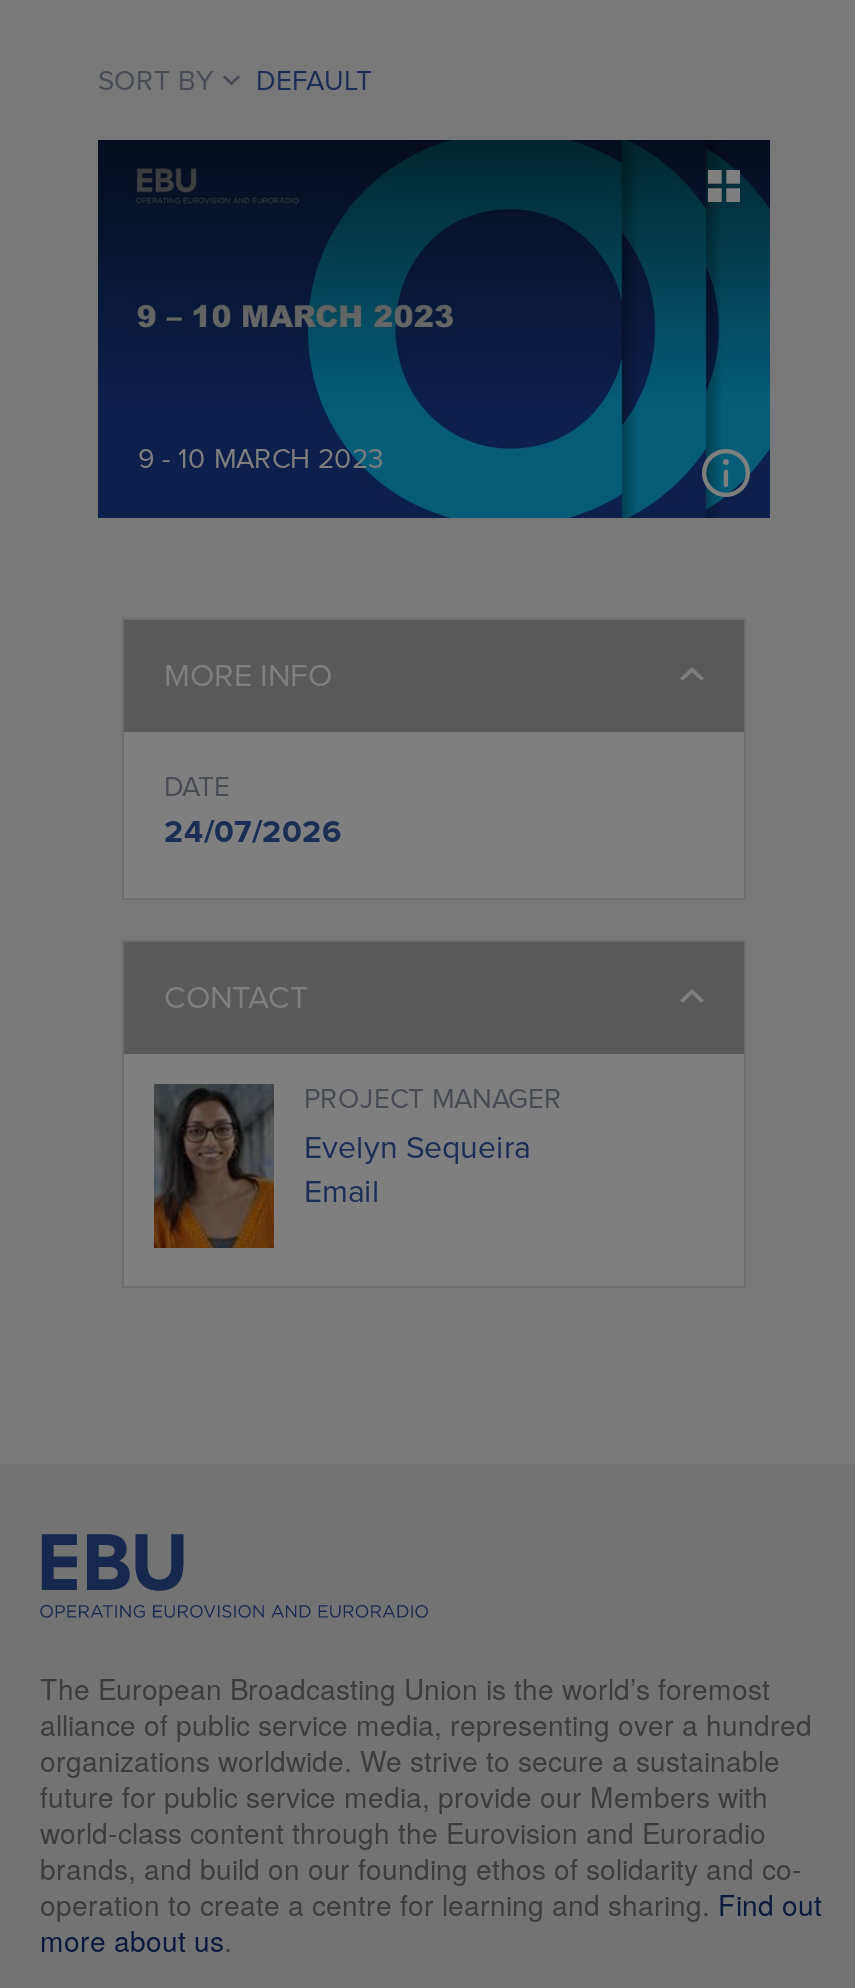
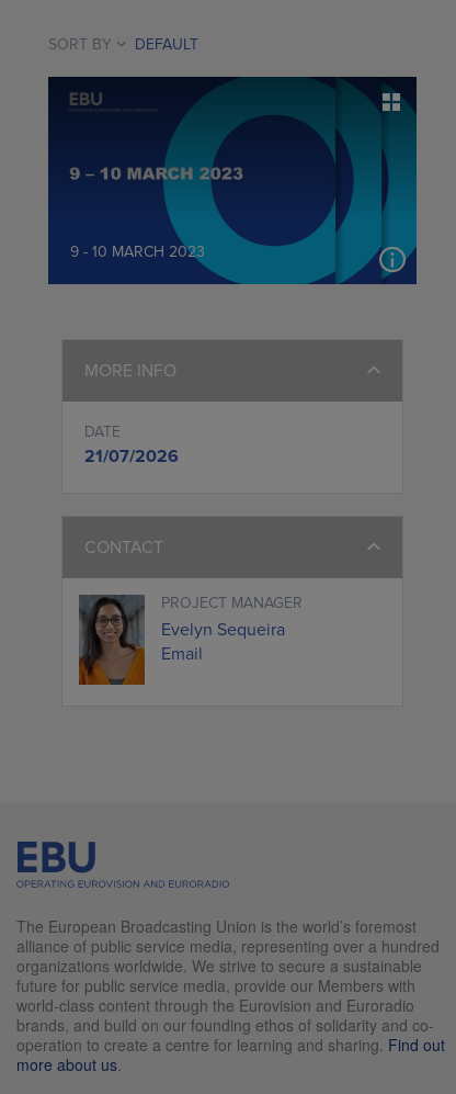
- 24/07/2026
+ 21/07/2026
